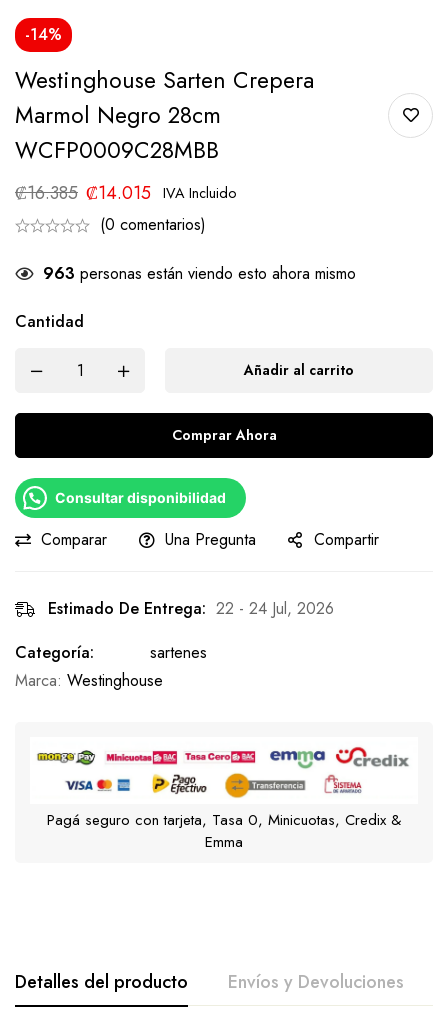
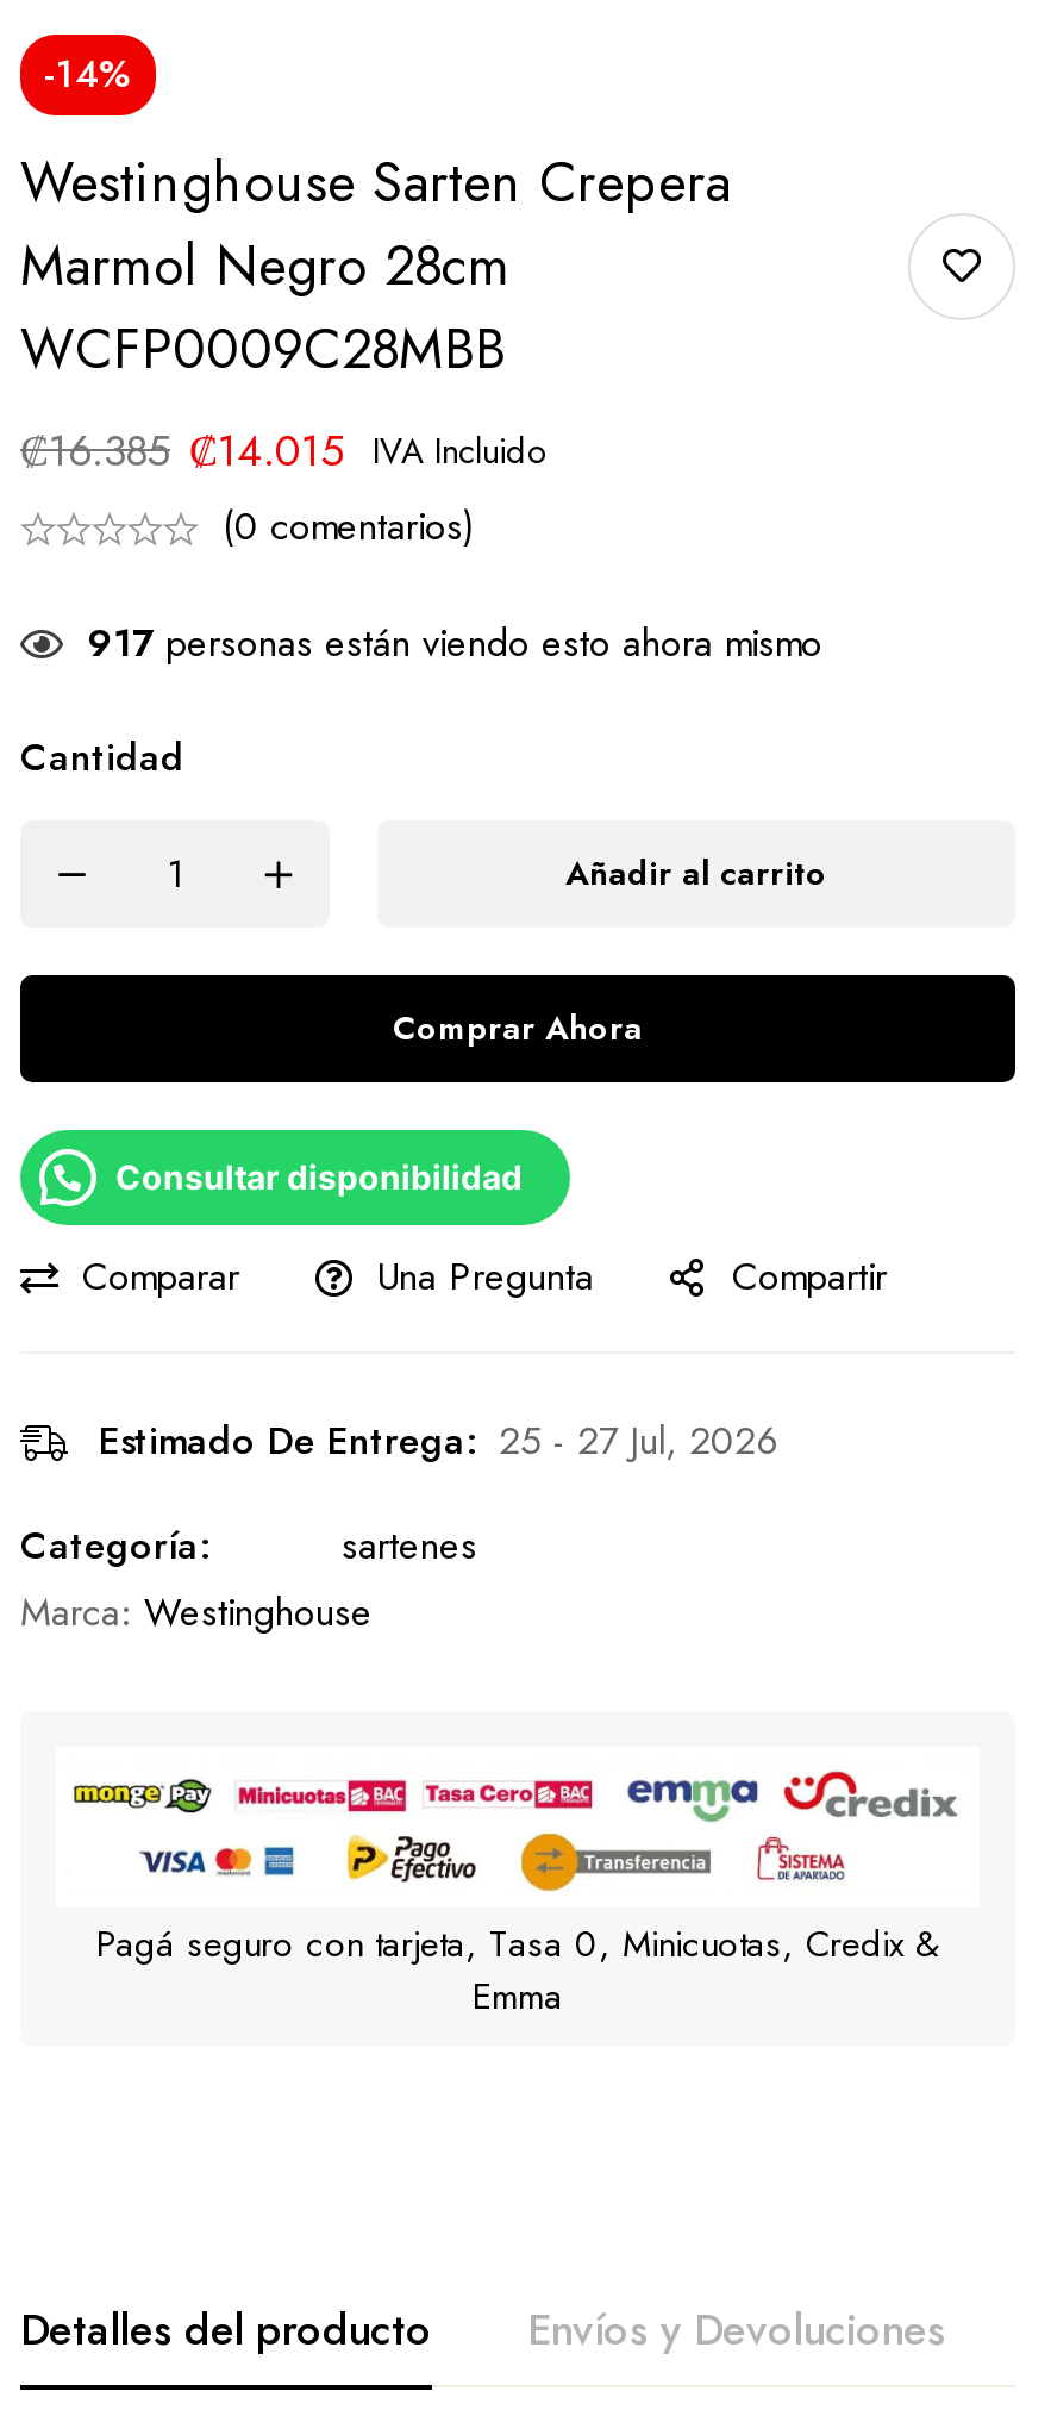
- 963 personas están viendo esto ahora mismo
+ 917 personas están viendo esto ahora mismo

- Estimado De Entrega: 22 - 24 Jul, 2026
+ Estimado De Entrega: 25 - 27 Jul, 2026
